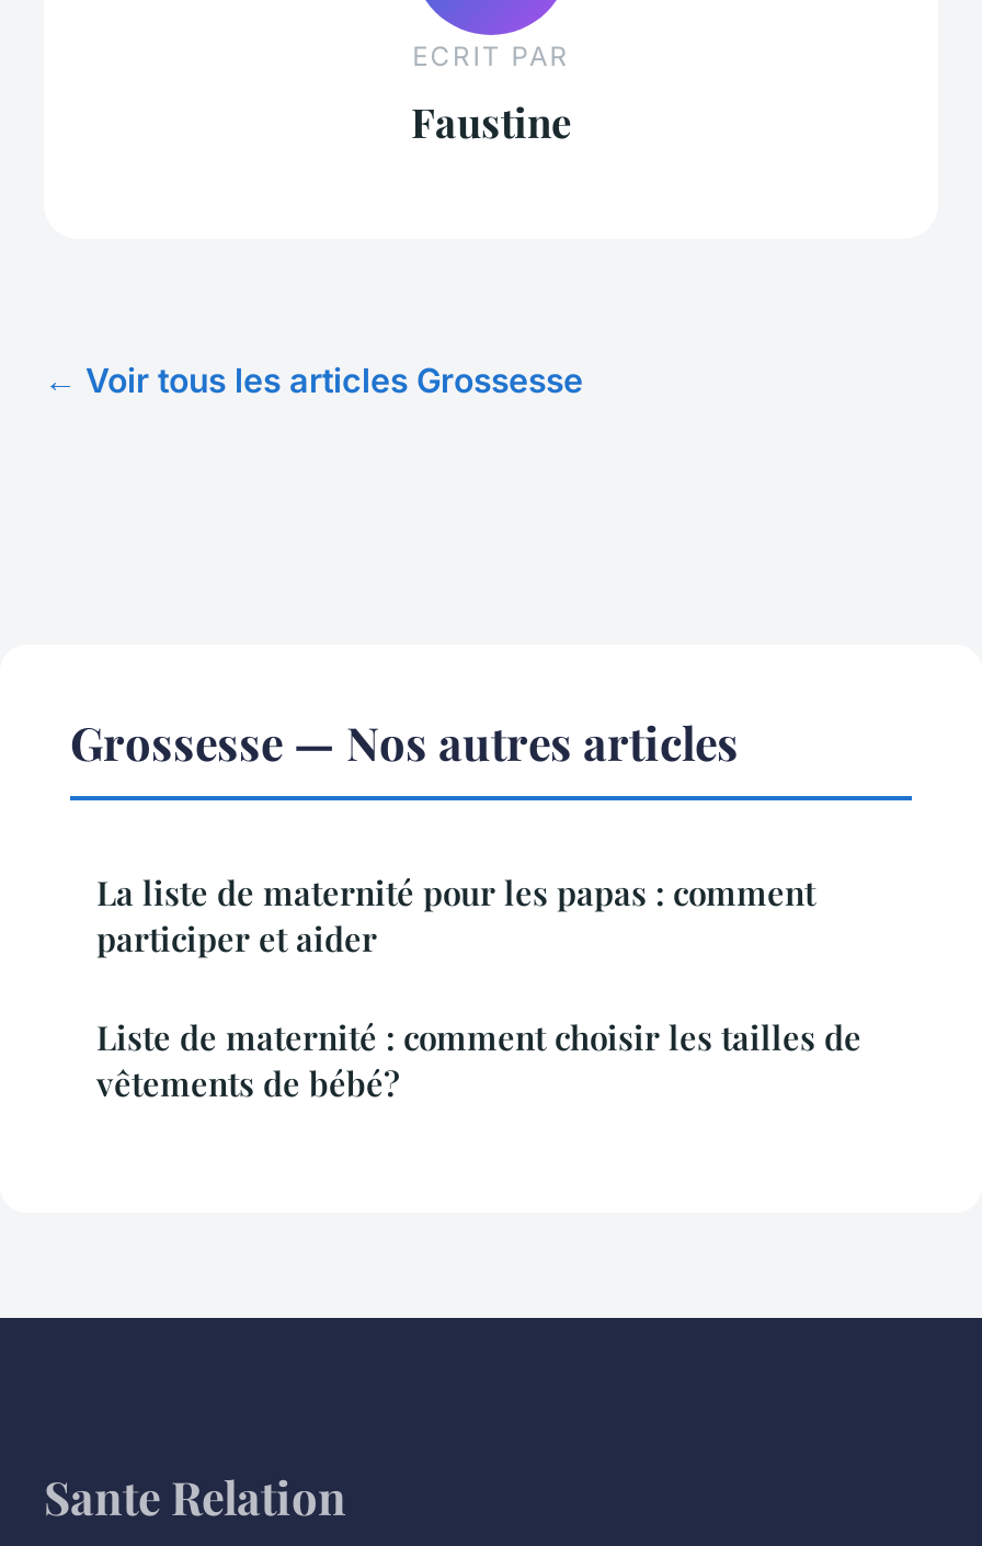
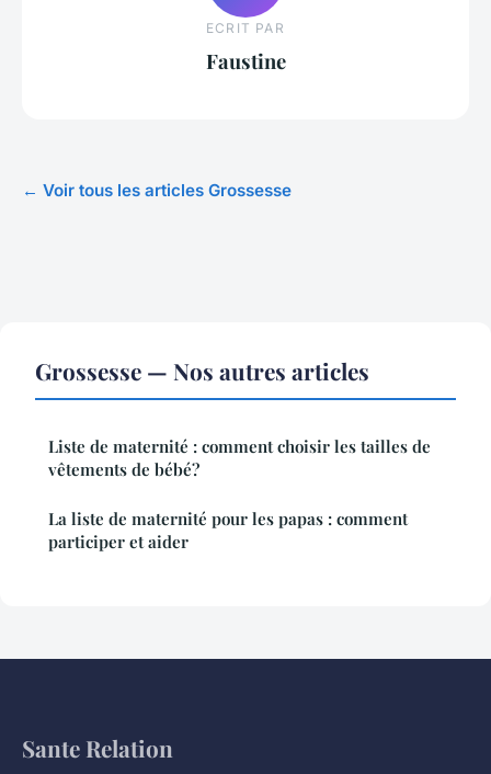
moved down: La liste de maternité pour les papas : comment | participer et aider

moved up: Liste de maternité : comment choisir les tailles de | vêtements de bébé?
